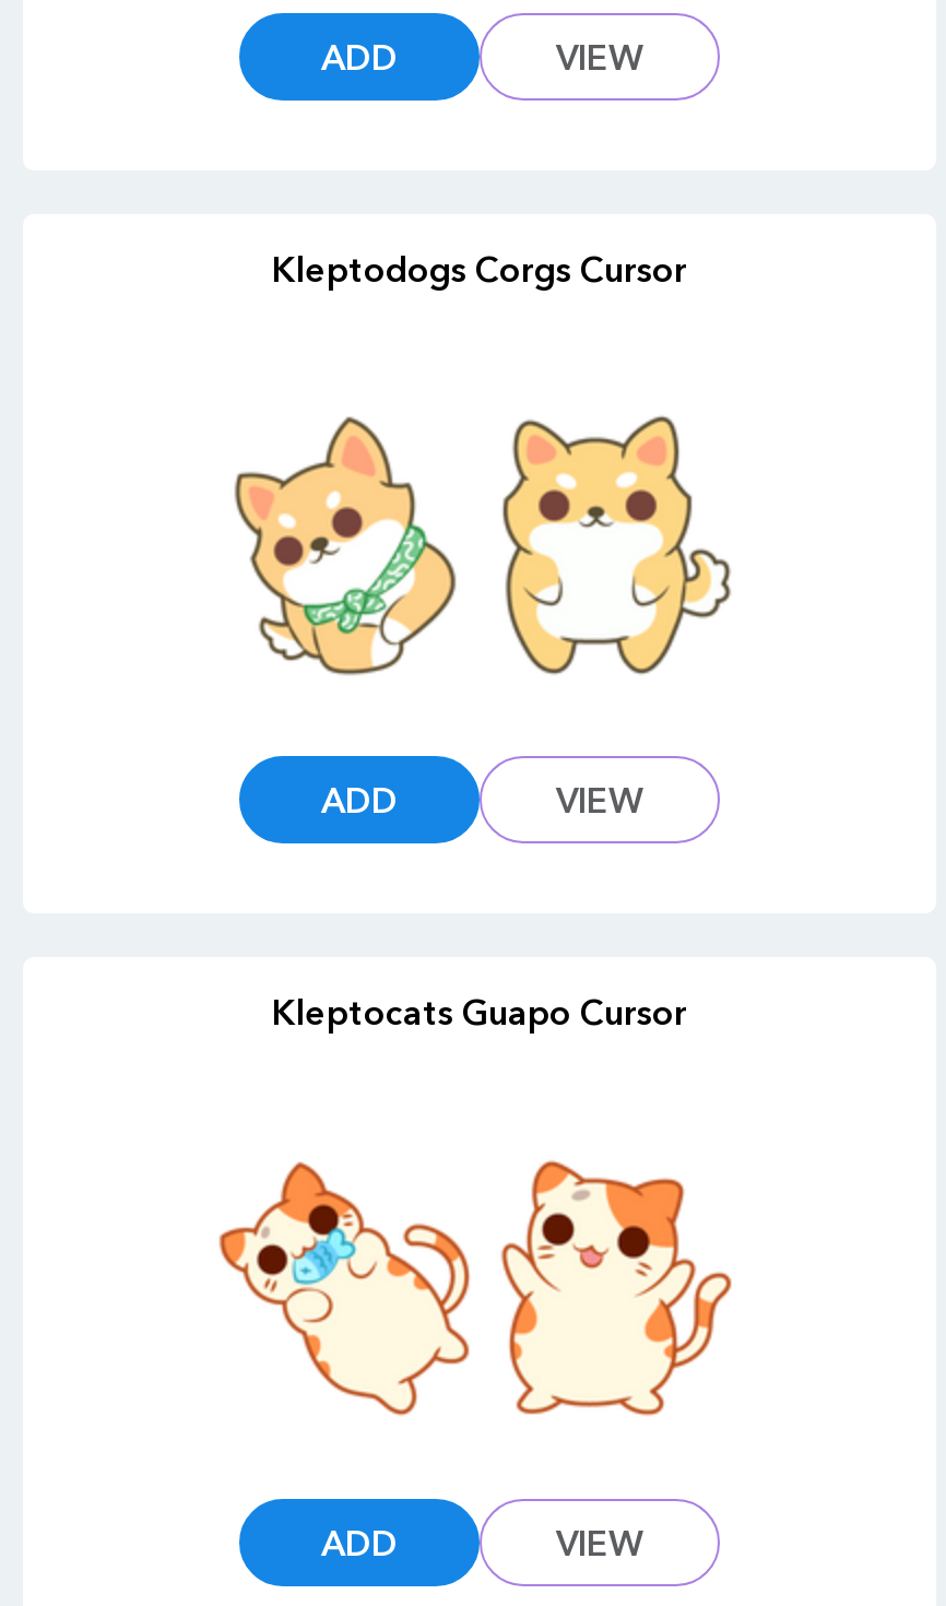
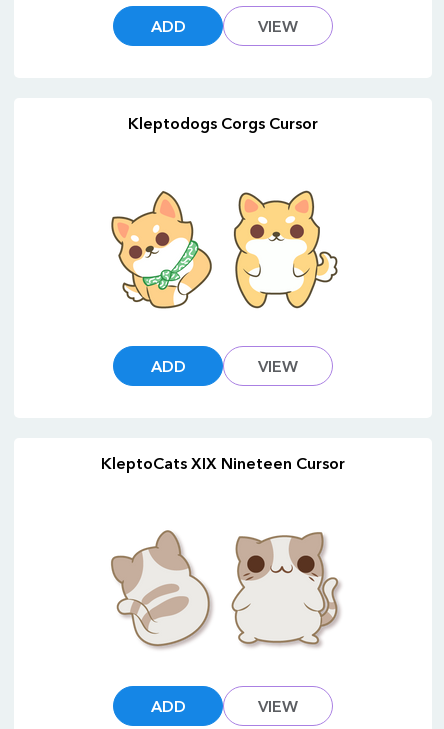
- Kleptocats Guapo Cursor
+ KleptoCats XIX Nineteen Cursor

- [image]
+ [image]

- [image]
+ [image]
